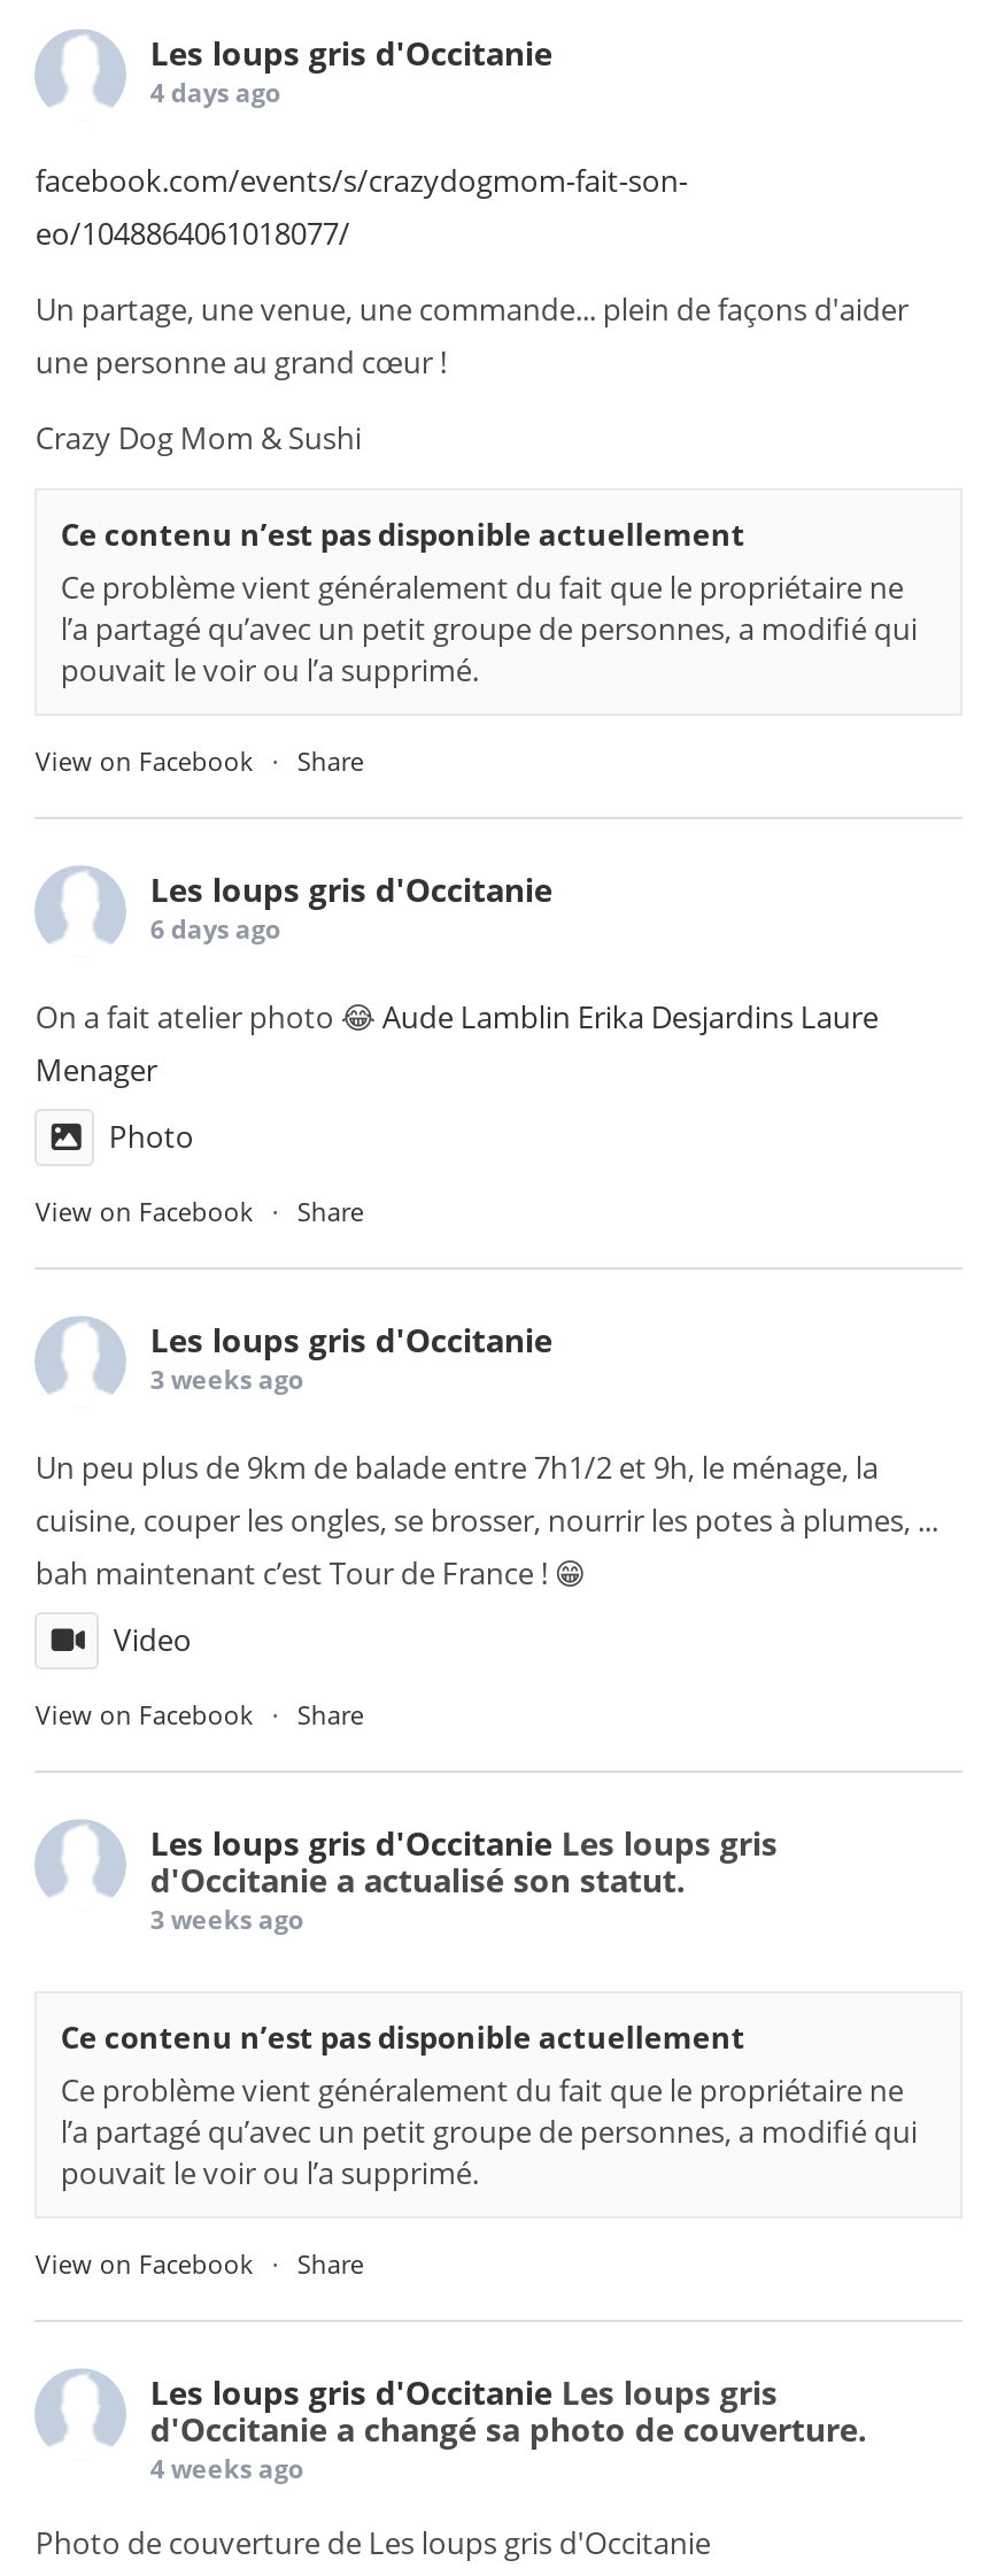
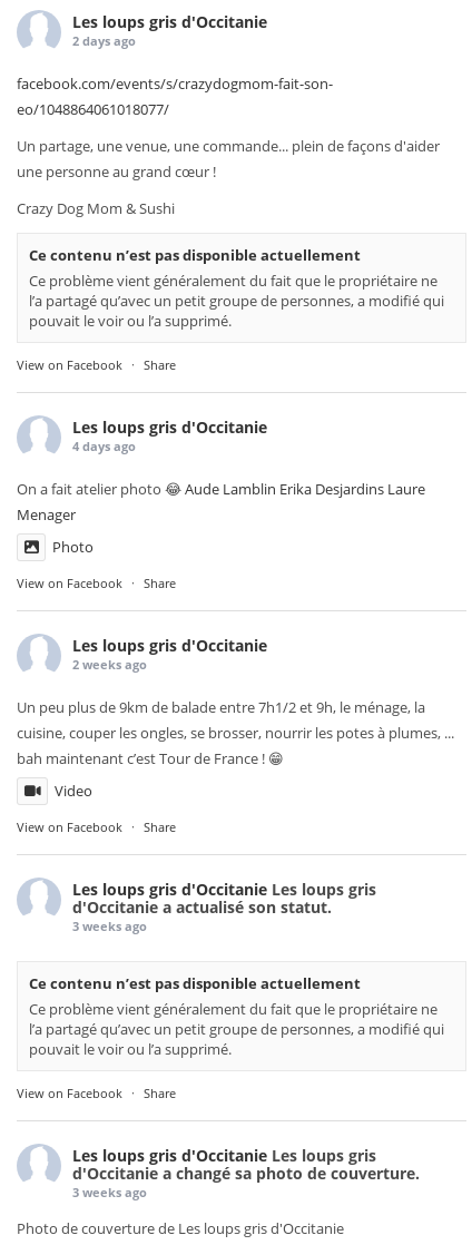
- 4 days ago
+ 2 days ago

- 6 days ago
+ 4 days ago

- 3 weeks ago
+ 2 weeks ago

- 4 weeks ago
+ 3 weeks ago
